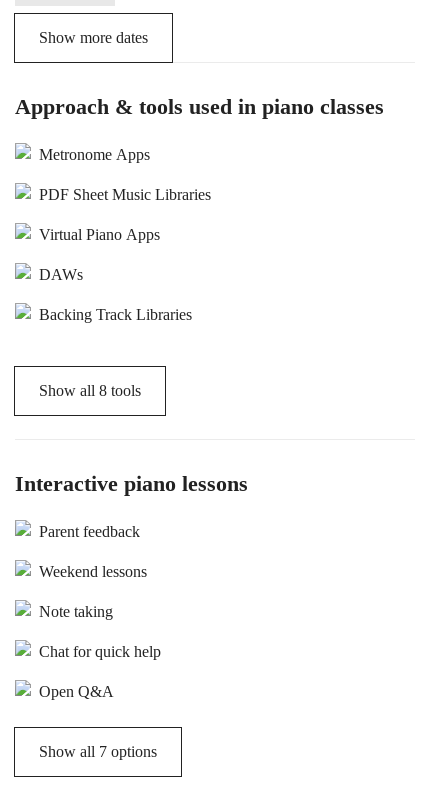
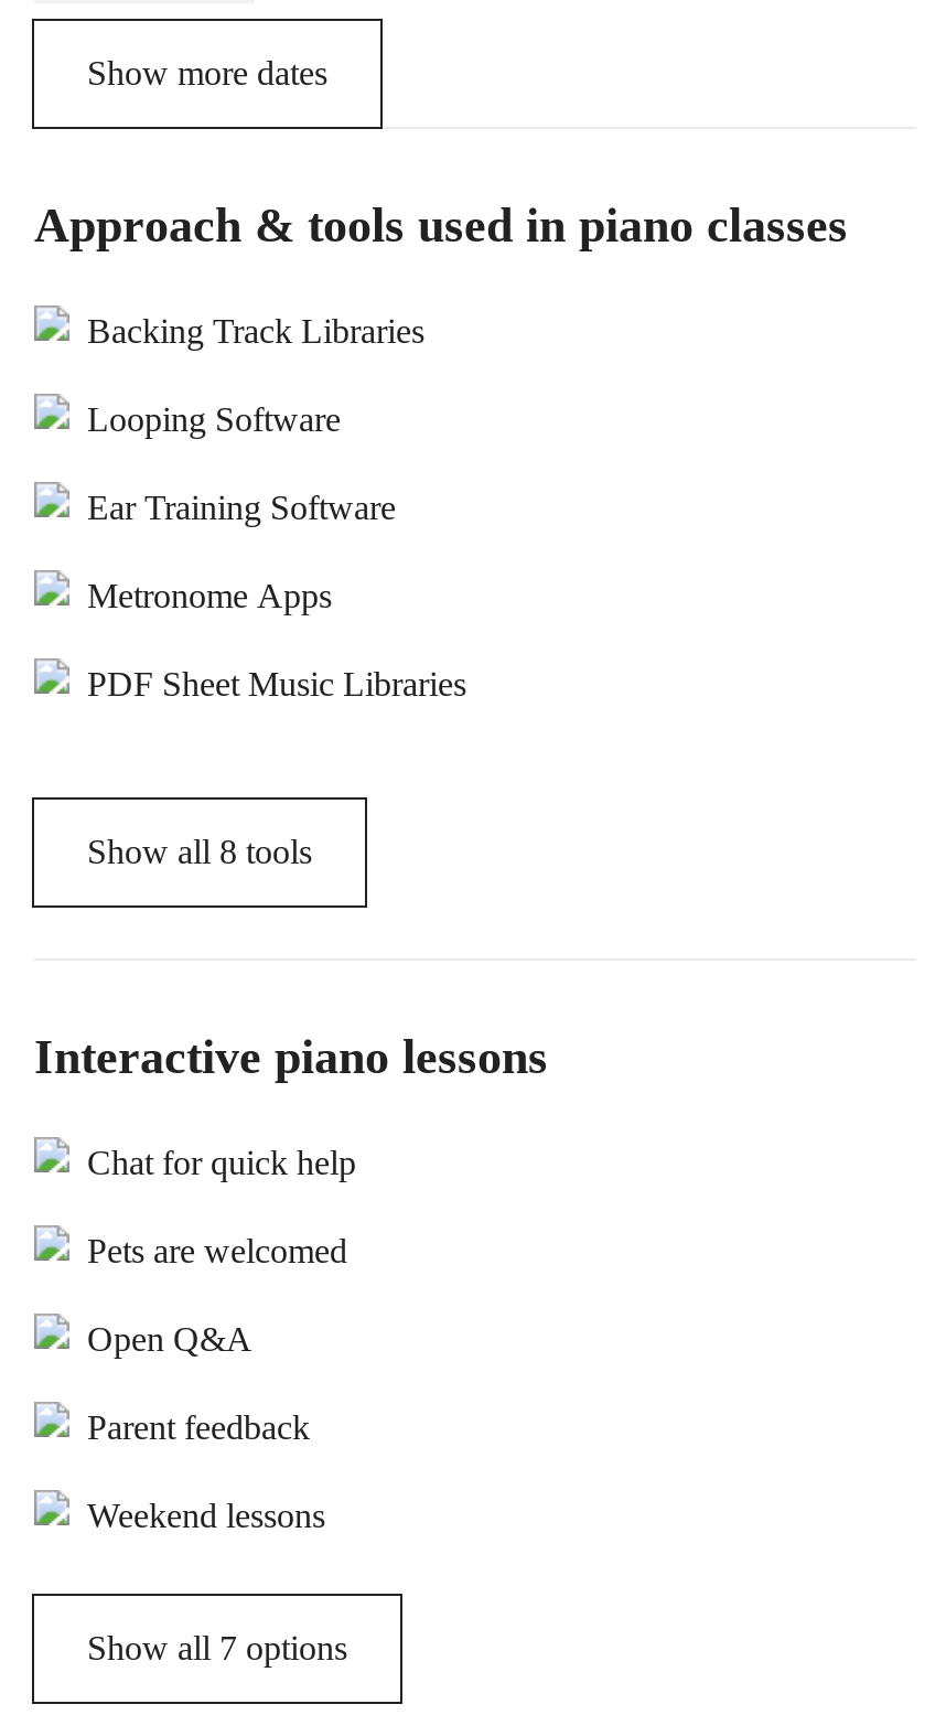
+ Looping Software
+ Ear Training Software

moved down: Metronome Apps | PDF Sheet Music Libraries

- Virtual Piano Apps
- DAWs

moved up: Backing Track Libraries

+ Pets are welcomed

moved down: Parent feedback | Weekend lessons

- Note taking

moved up: Chat for quick help | Open Q&A
